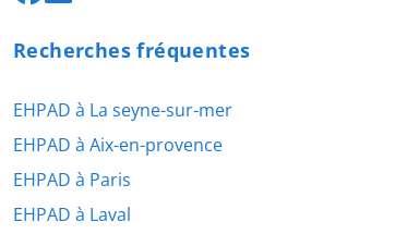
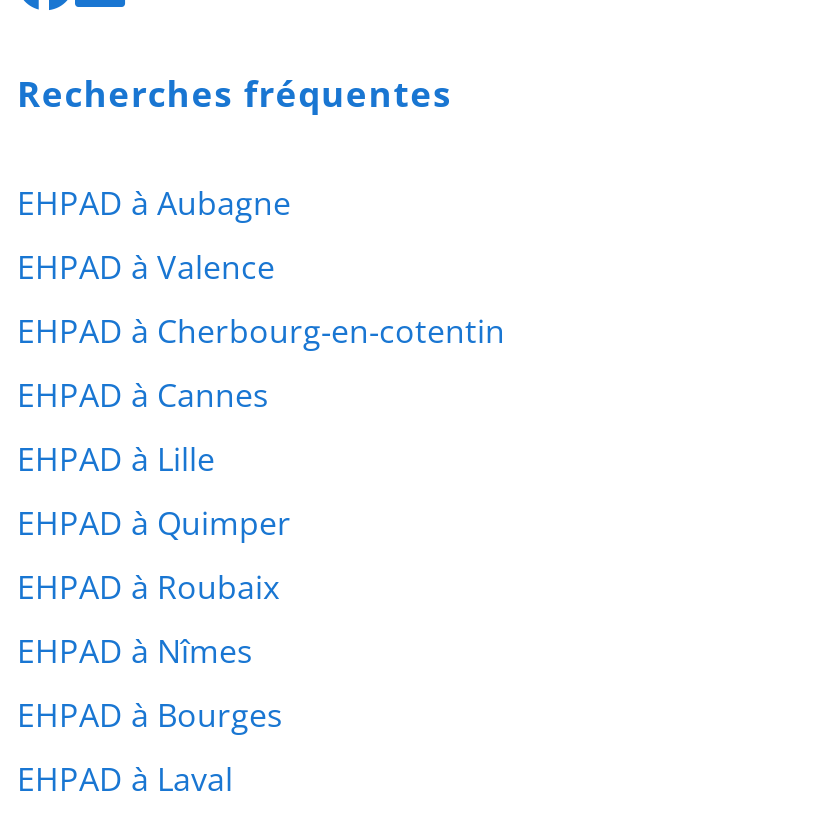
- EHPAD à La seyne-sur-mer
- EHPAD à Aix-en-provence
- EHPAD à Paris
+ EHPAD à Aubagne
+ EHPAD à Valence
+ EHPAD à Cherbourg-en-cotentin
+ EHPAD à Cannes
+ EHPAD à Lille
+ EHPAD à Quimper
+ EHPAD à Roubaix
+ EHPAD à Nîmes
+ EHPAD à Bourges
